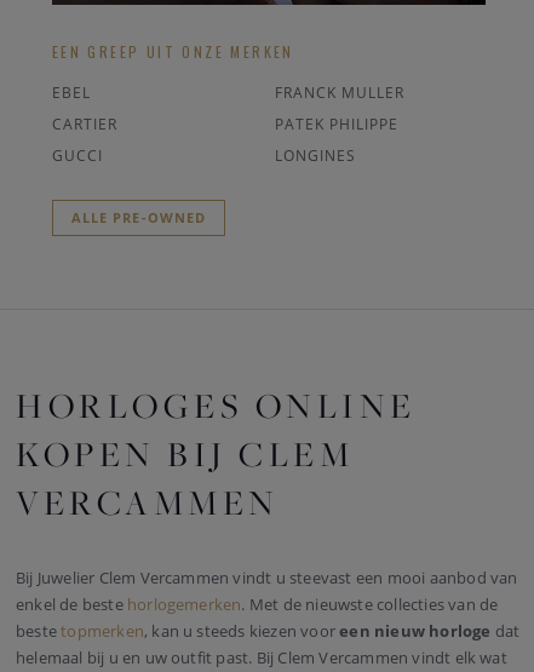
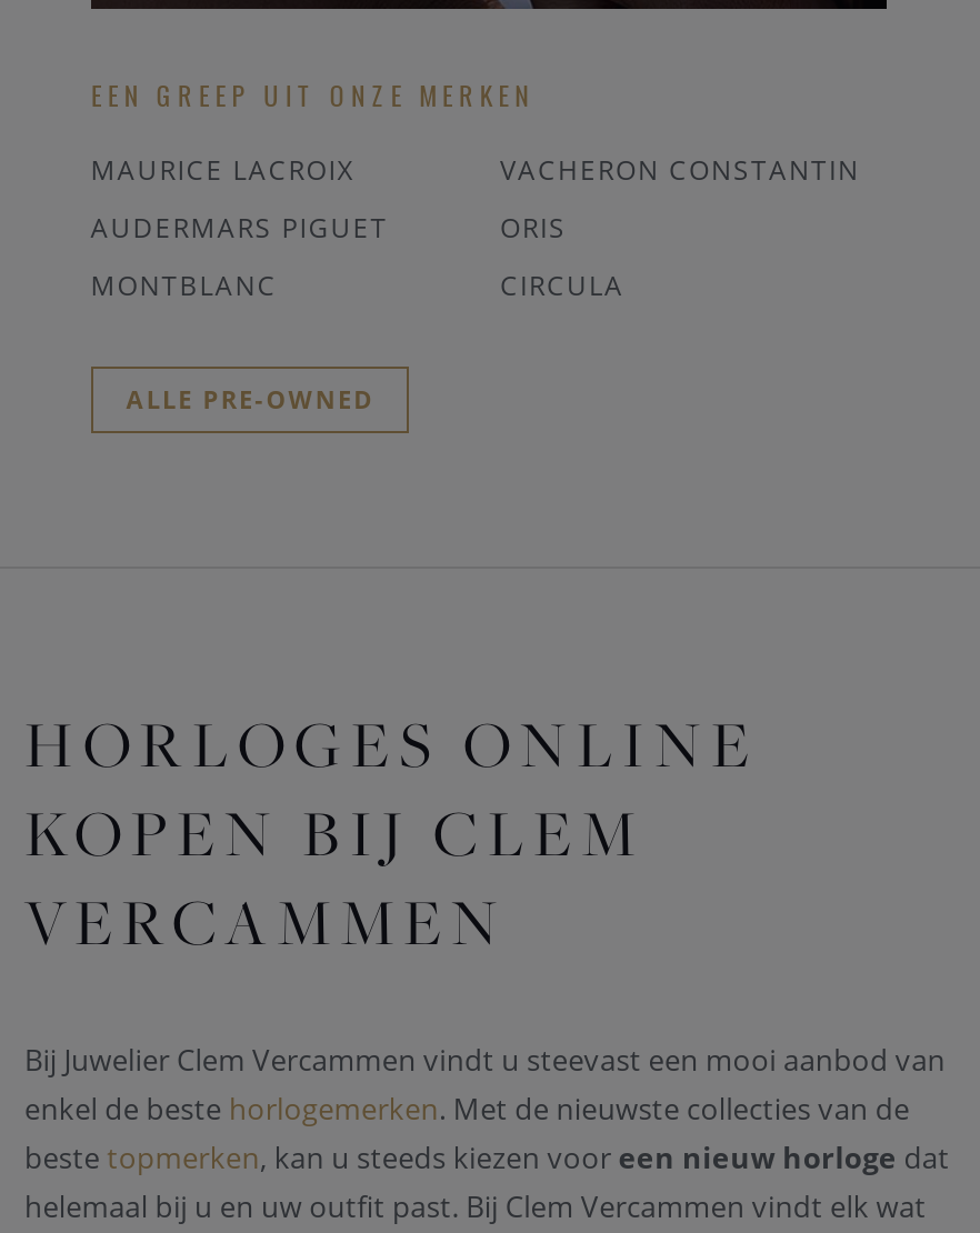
- EBEL
- FRANCK MULLER
+ MAURICE LACROIX
+ VACHERON CONSTANTIN

- CARTIER
- PATEK PHILIPPE
+ AUDERMARS PIGUET
+ ORIS

- GUCCI
- LONGINES
+ MONTBLANC
+ CIRCULA
